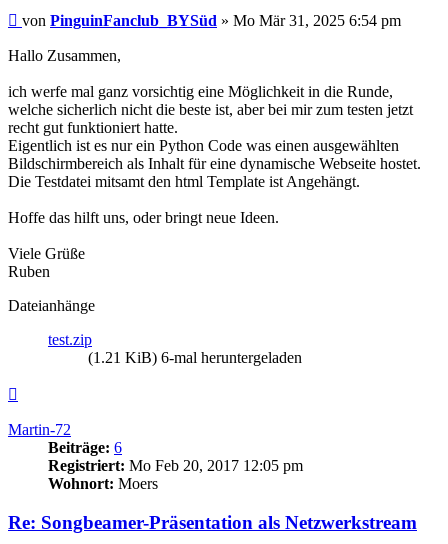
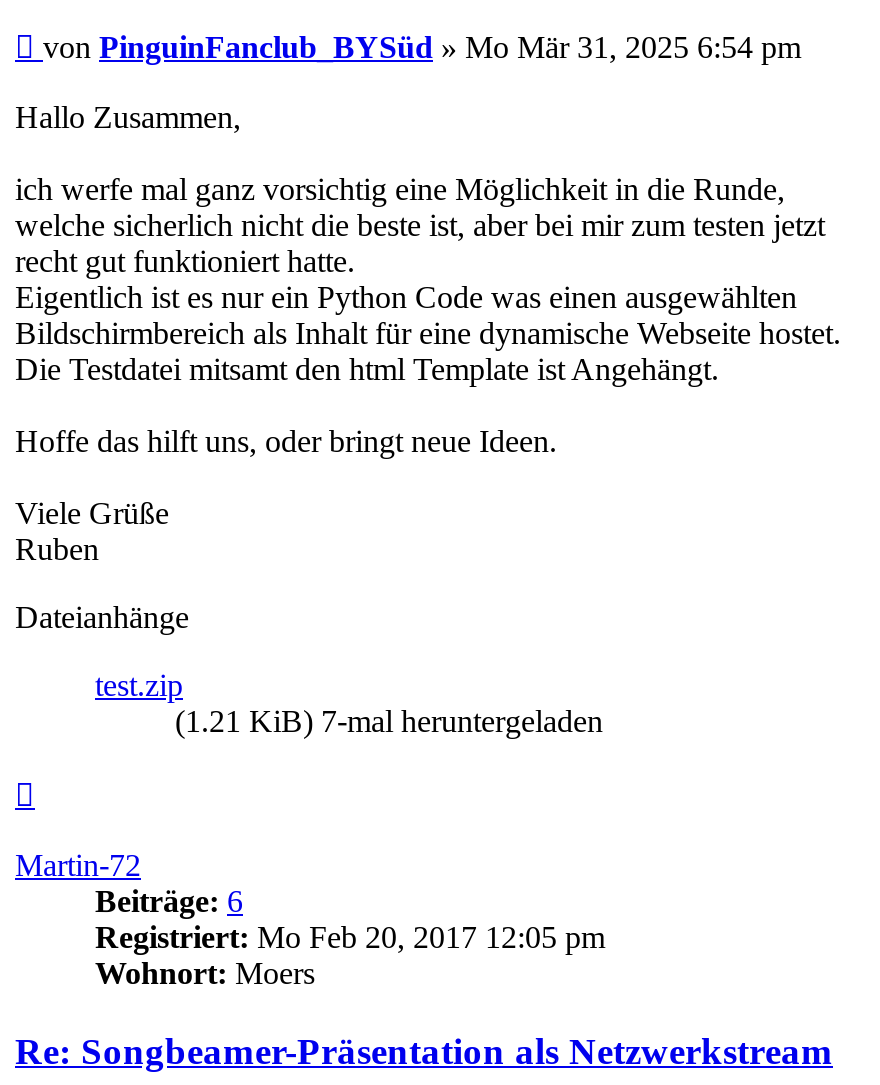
- (1.21 KiB) 6-mal heruntergeladen
+ (1.21 KiB) 7-mal heruntergeladen
